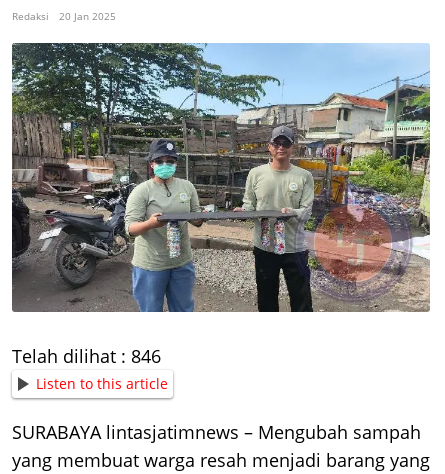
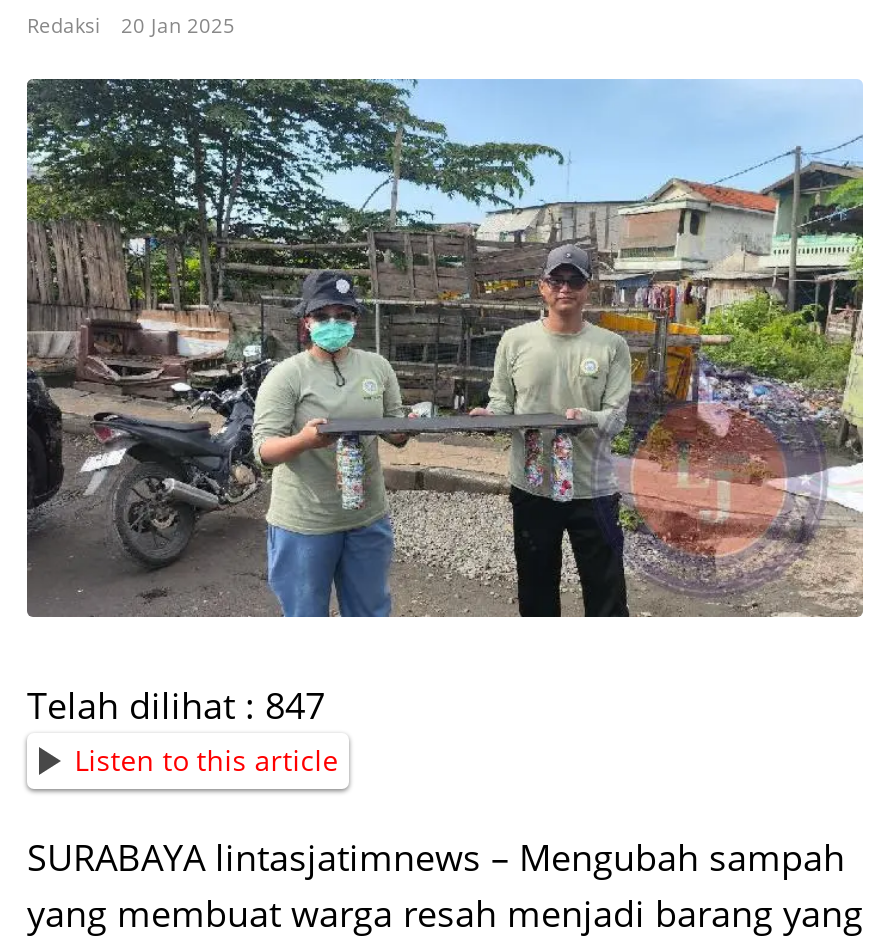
- Telah dilihat : 846
+ Telah dilihat : 847
